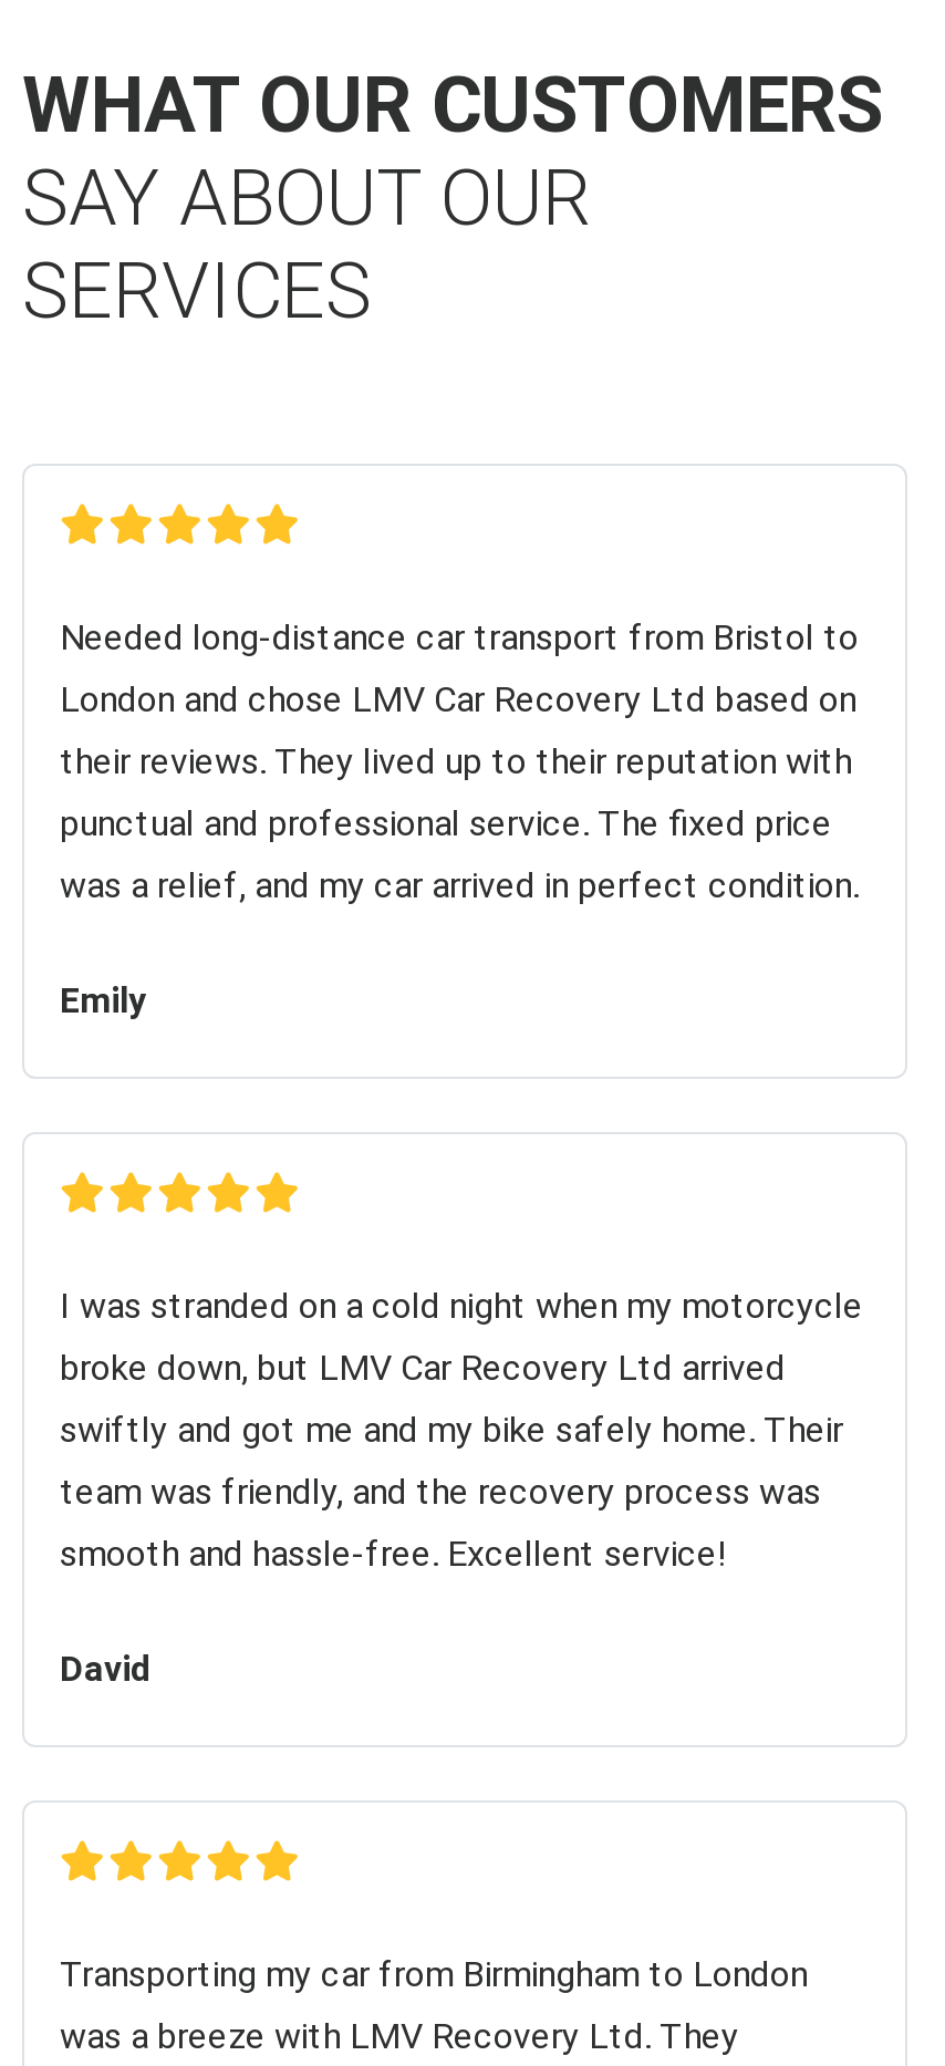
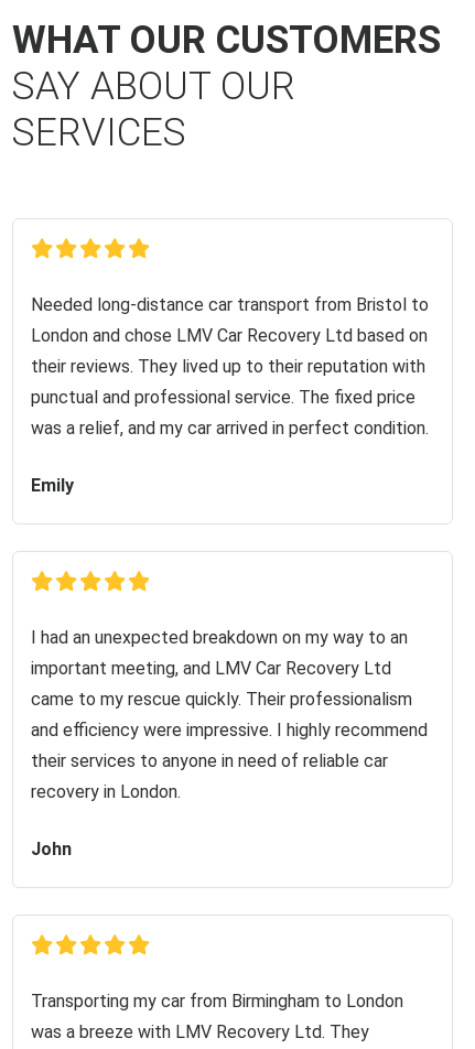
- I was stranded on a cold night when my motorcycle
- broke down, but LMV Car Recovery Ltd arrived
- swiftly and got me and my bike safely home. Their
- team was friendly, and the recovery process was
- smooth and hassle-free. Excellent service!
- David
+ I had an unexpected breakdown on my way to an
+ important meeting, and LMV Car Recovery Ltd
+ came to my rescue quickly. Their professionalism
+ and efficiency were impressive. I highly recommend
+ their services to anyone in need of reliable car
+ recovery in London.
+ John
